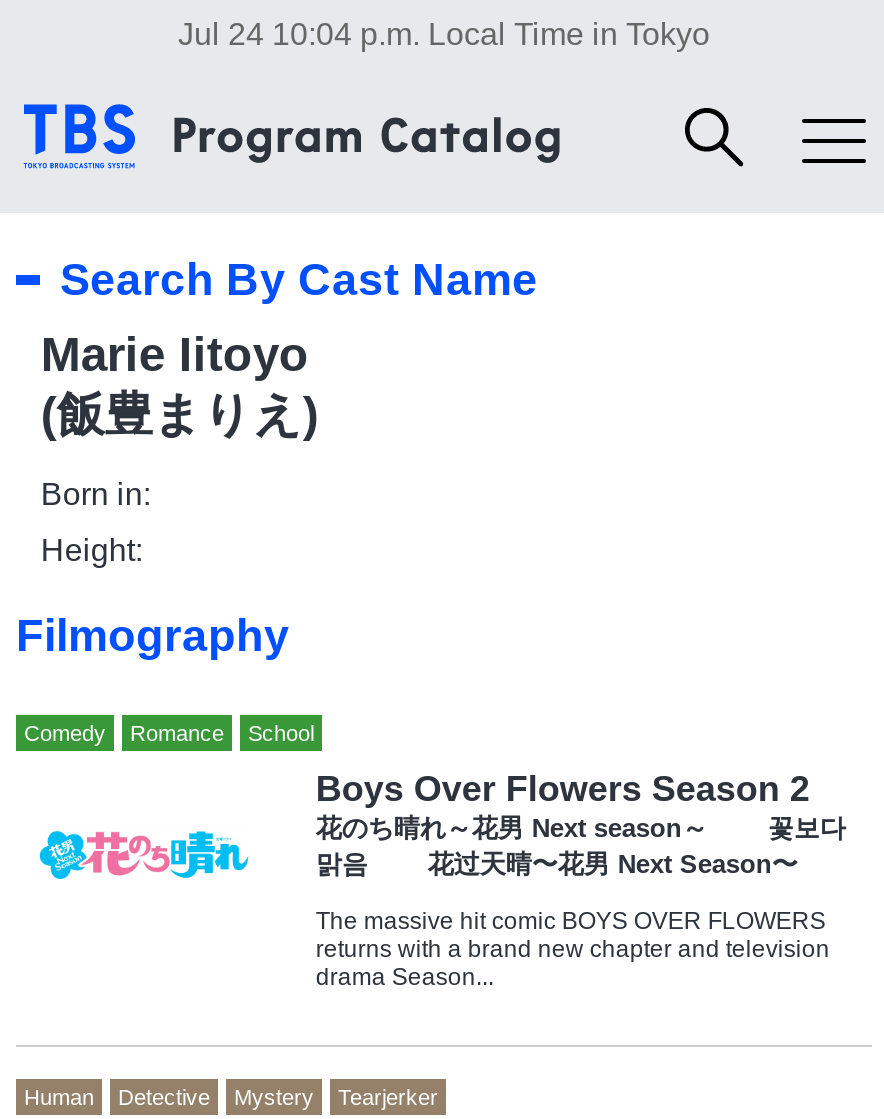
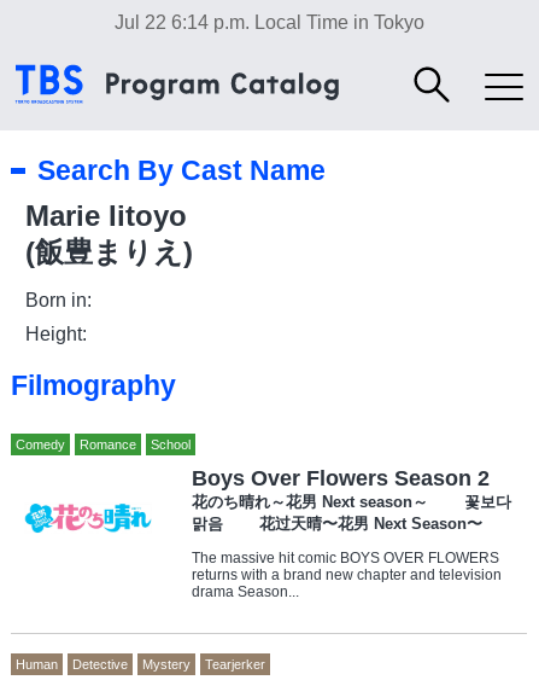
- Jul 24 10:04 p.m. Local Time in Tokyo
+ Jul 22 6:14 p.m. Local Time in Tokyo
